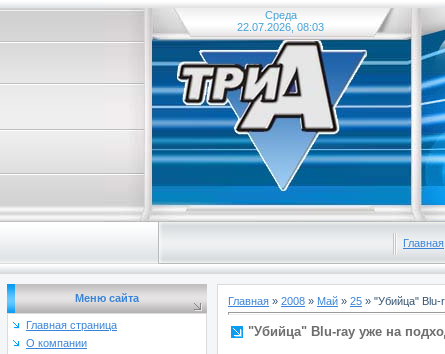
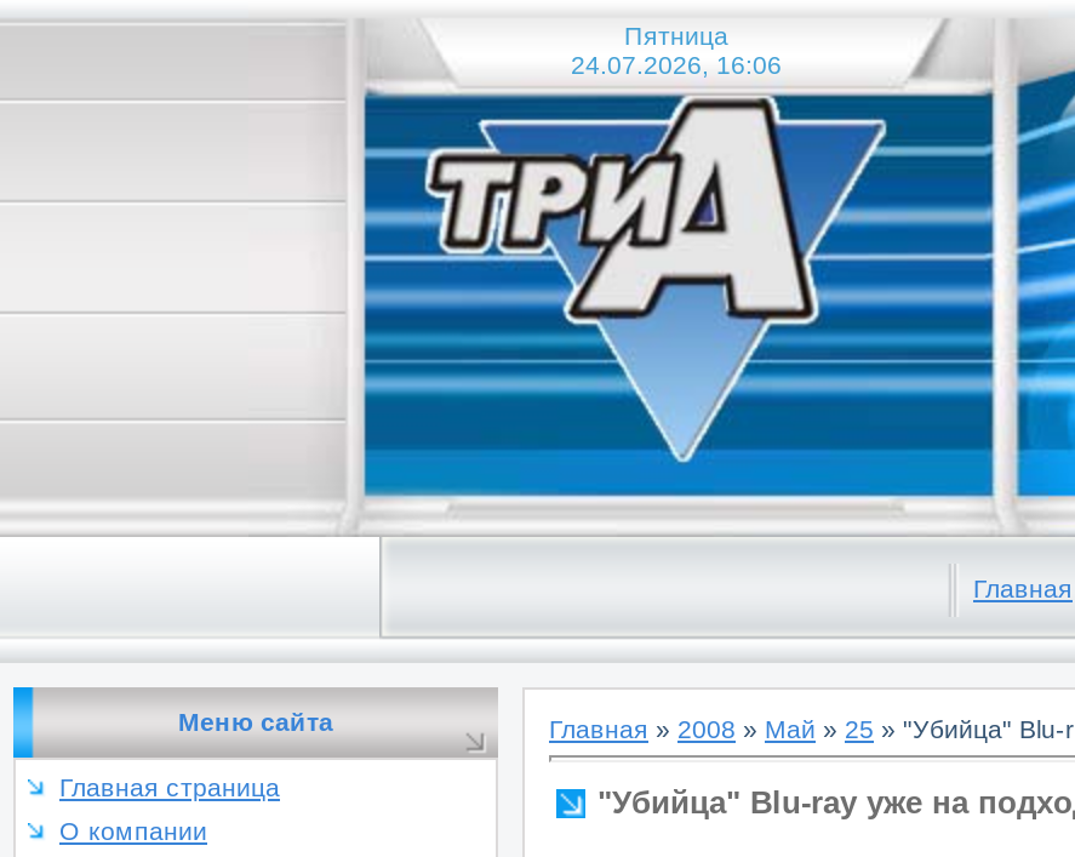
- Среда
- 22.07.2026, 08:03
+ Пятница
+ 24.07.2026, 16:06
